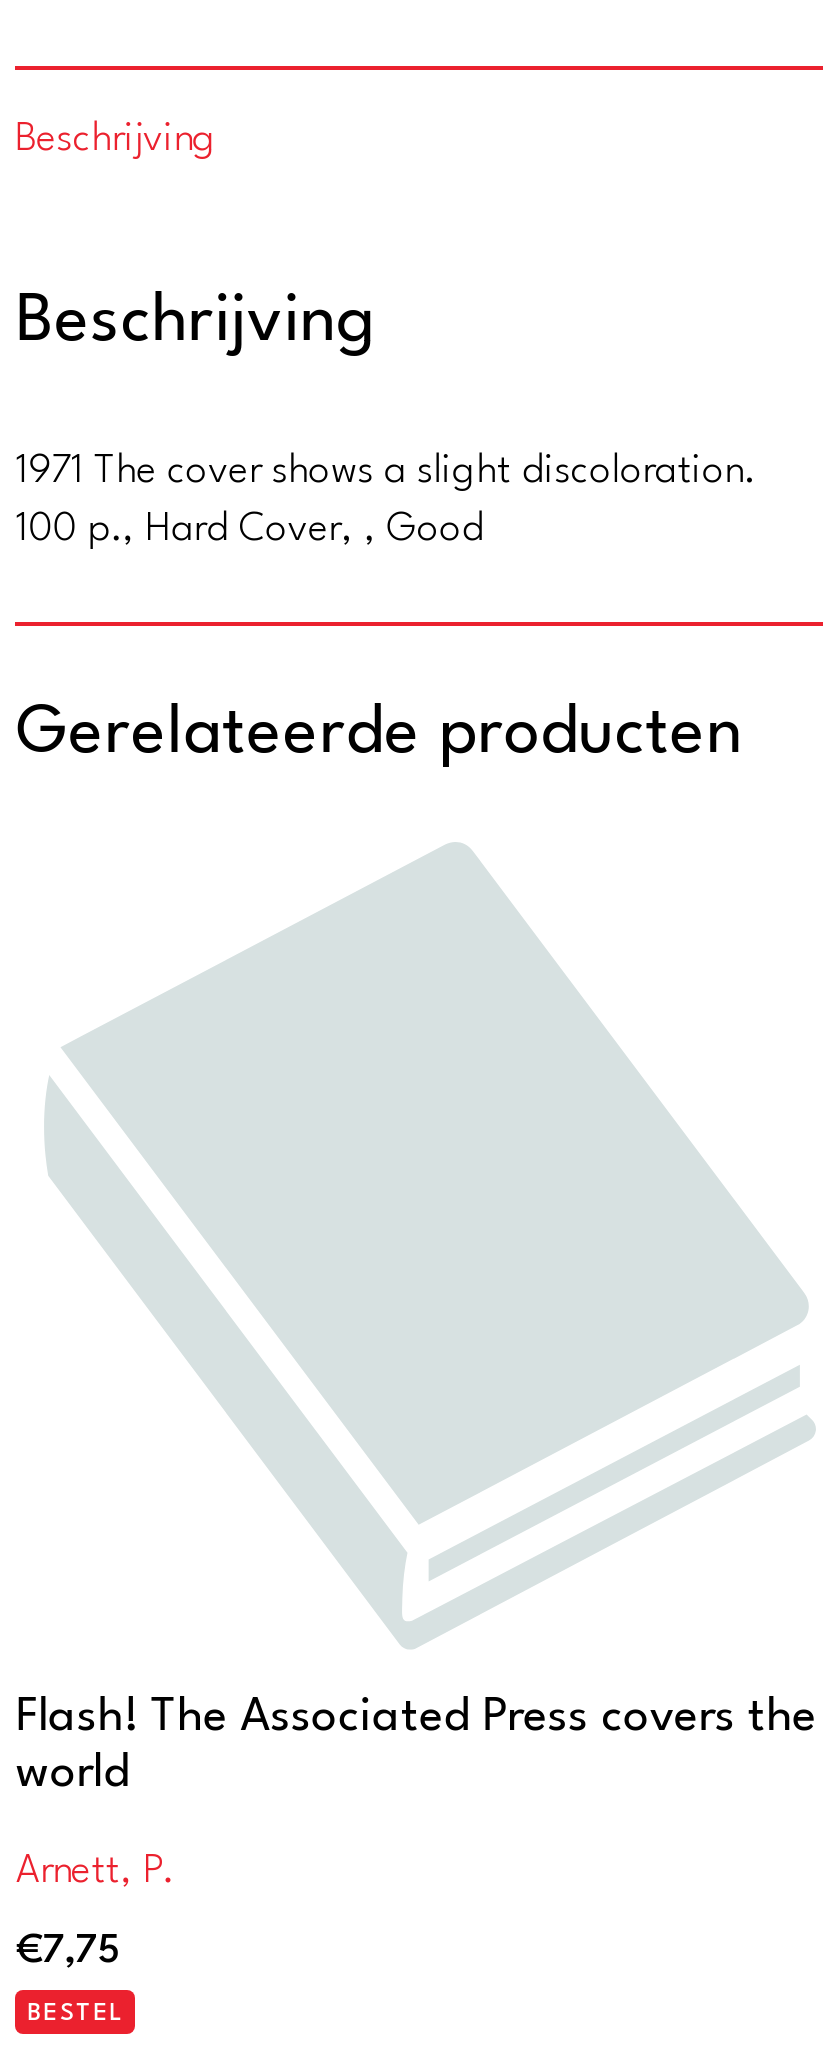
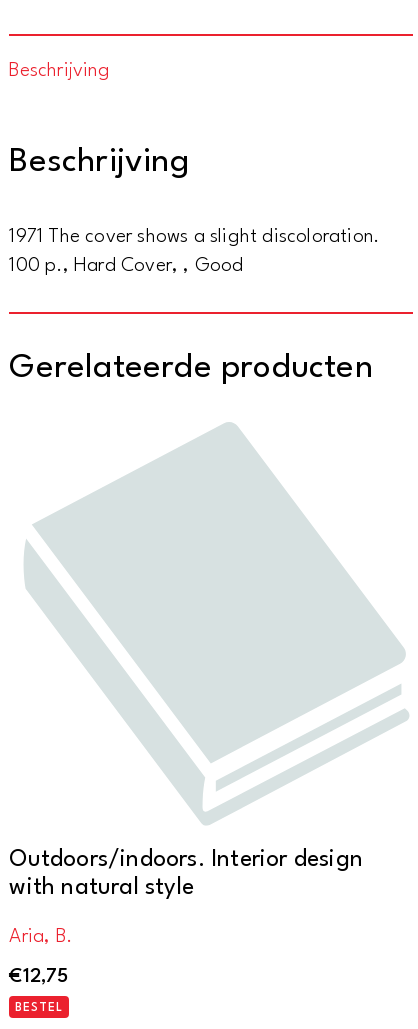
- Flash! The Associated Press covers the
- world
+ Outdoors/indoors. Interior design
+ with natural style

- Arnett, P.
+ Aria, B.

- €7,75
+ €12,75
